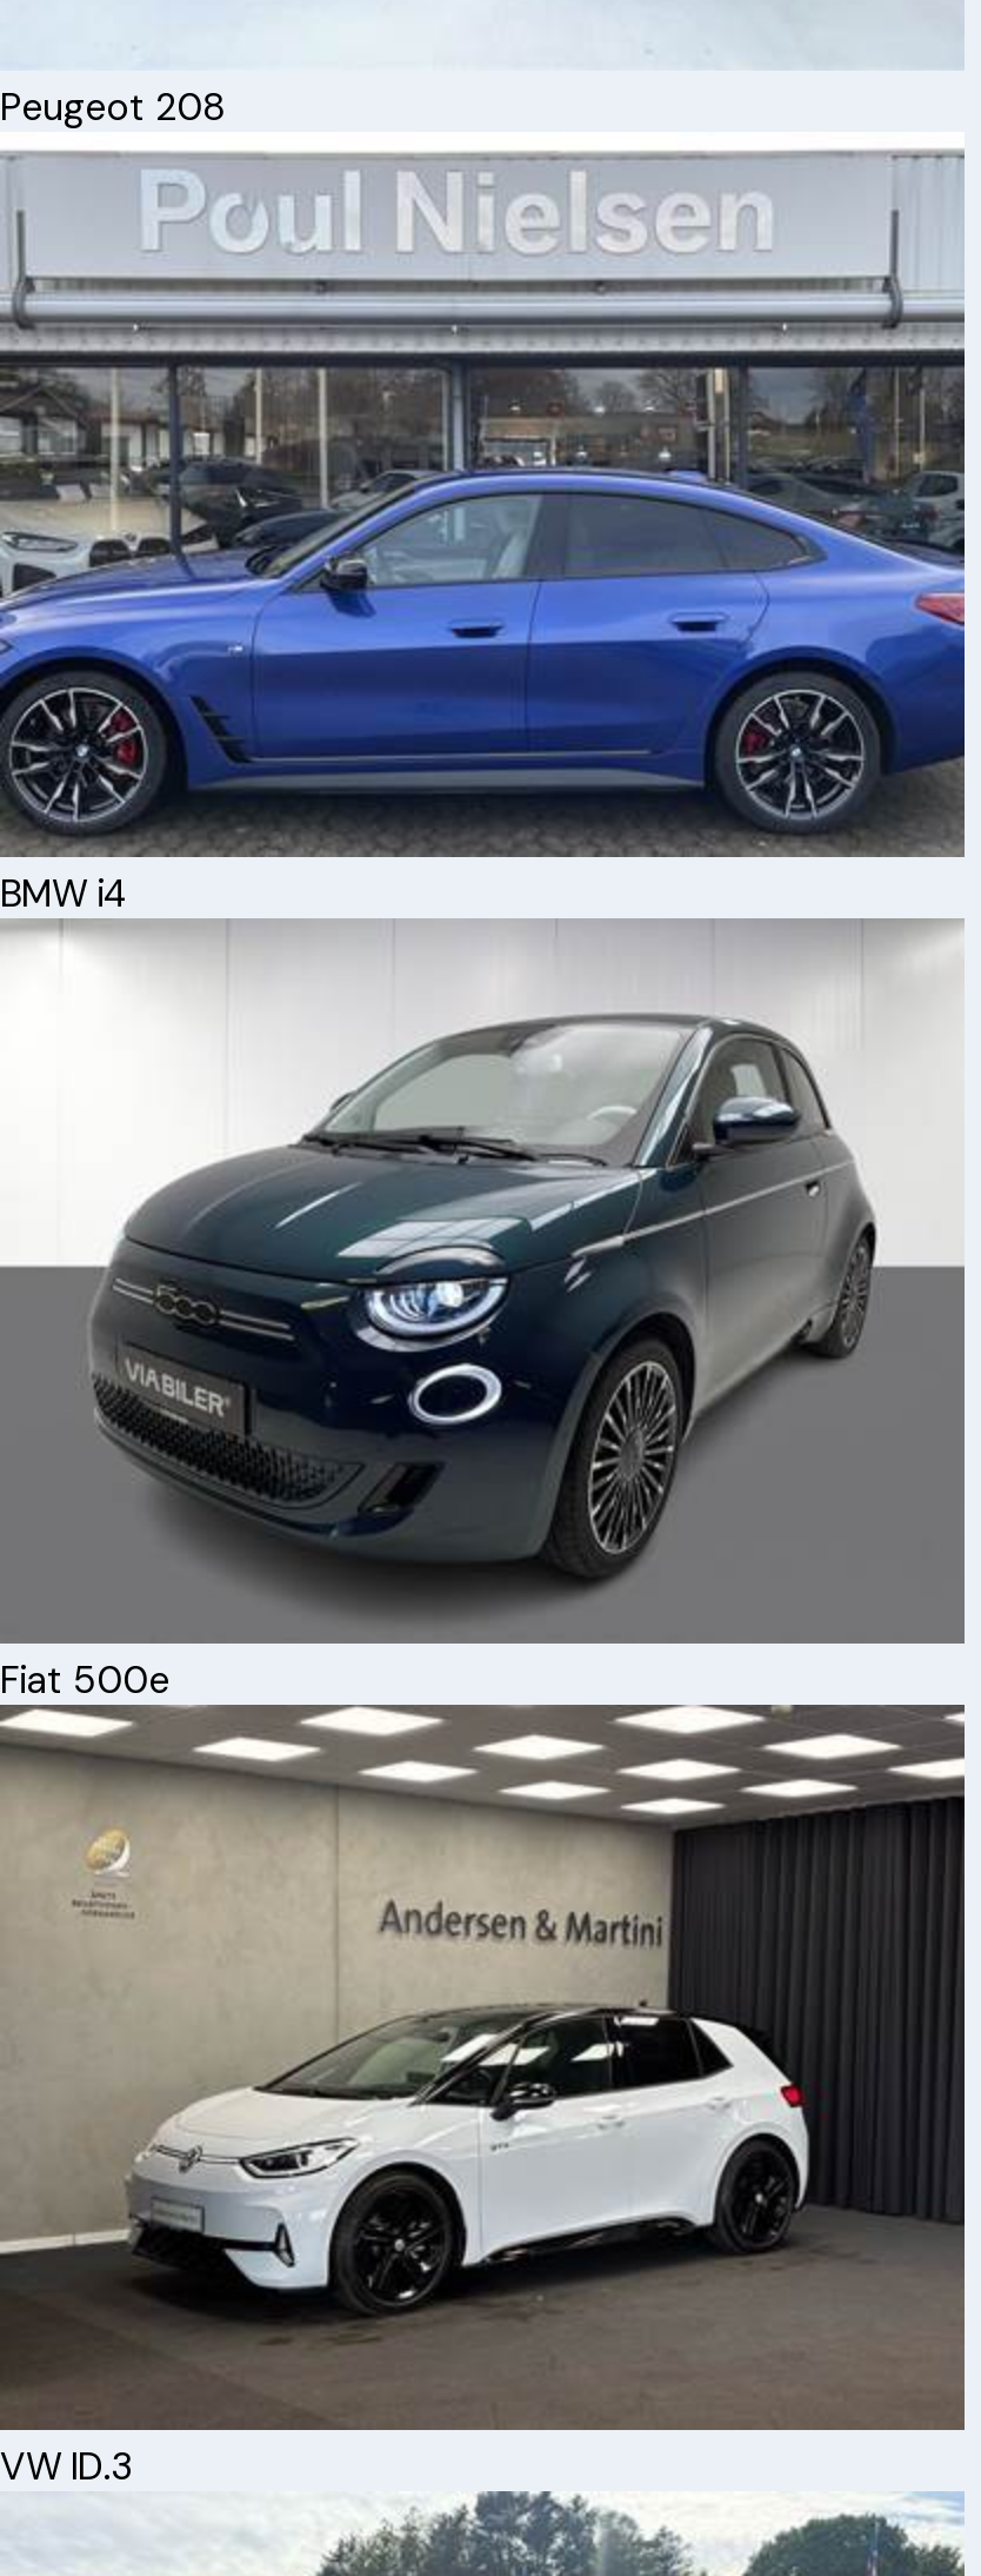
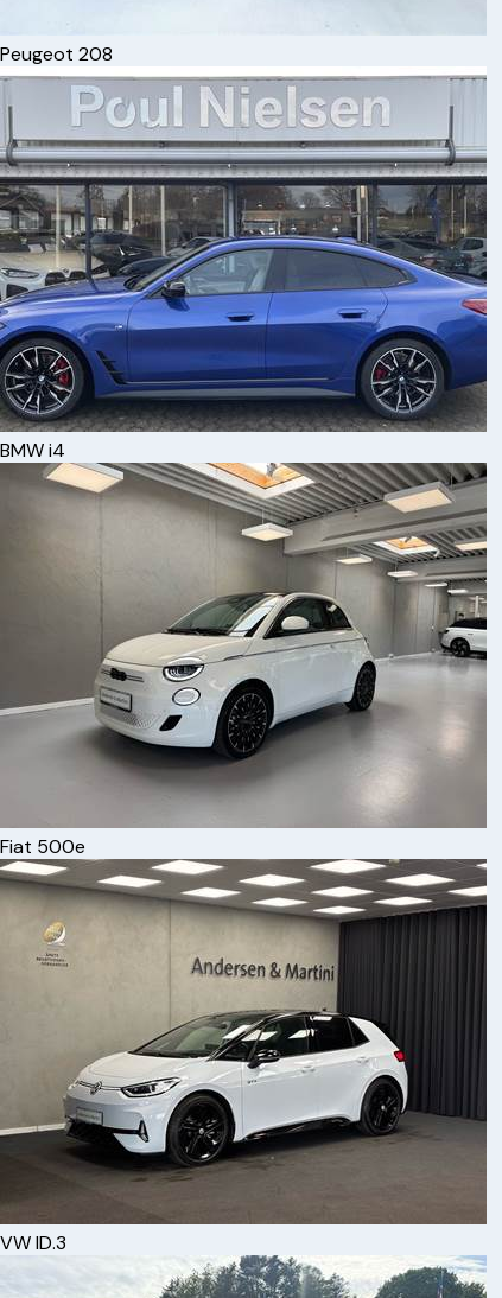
- [image]
+ [image]
